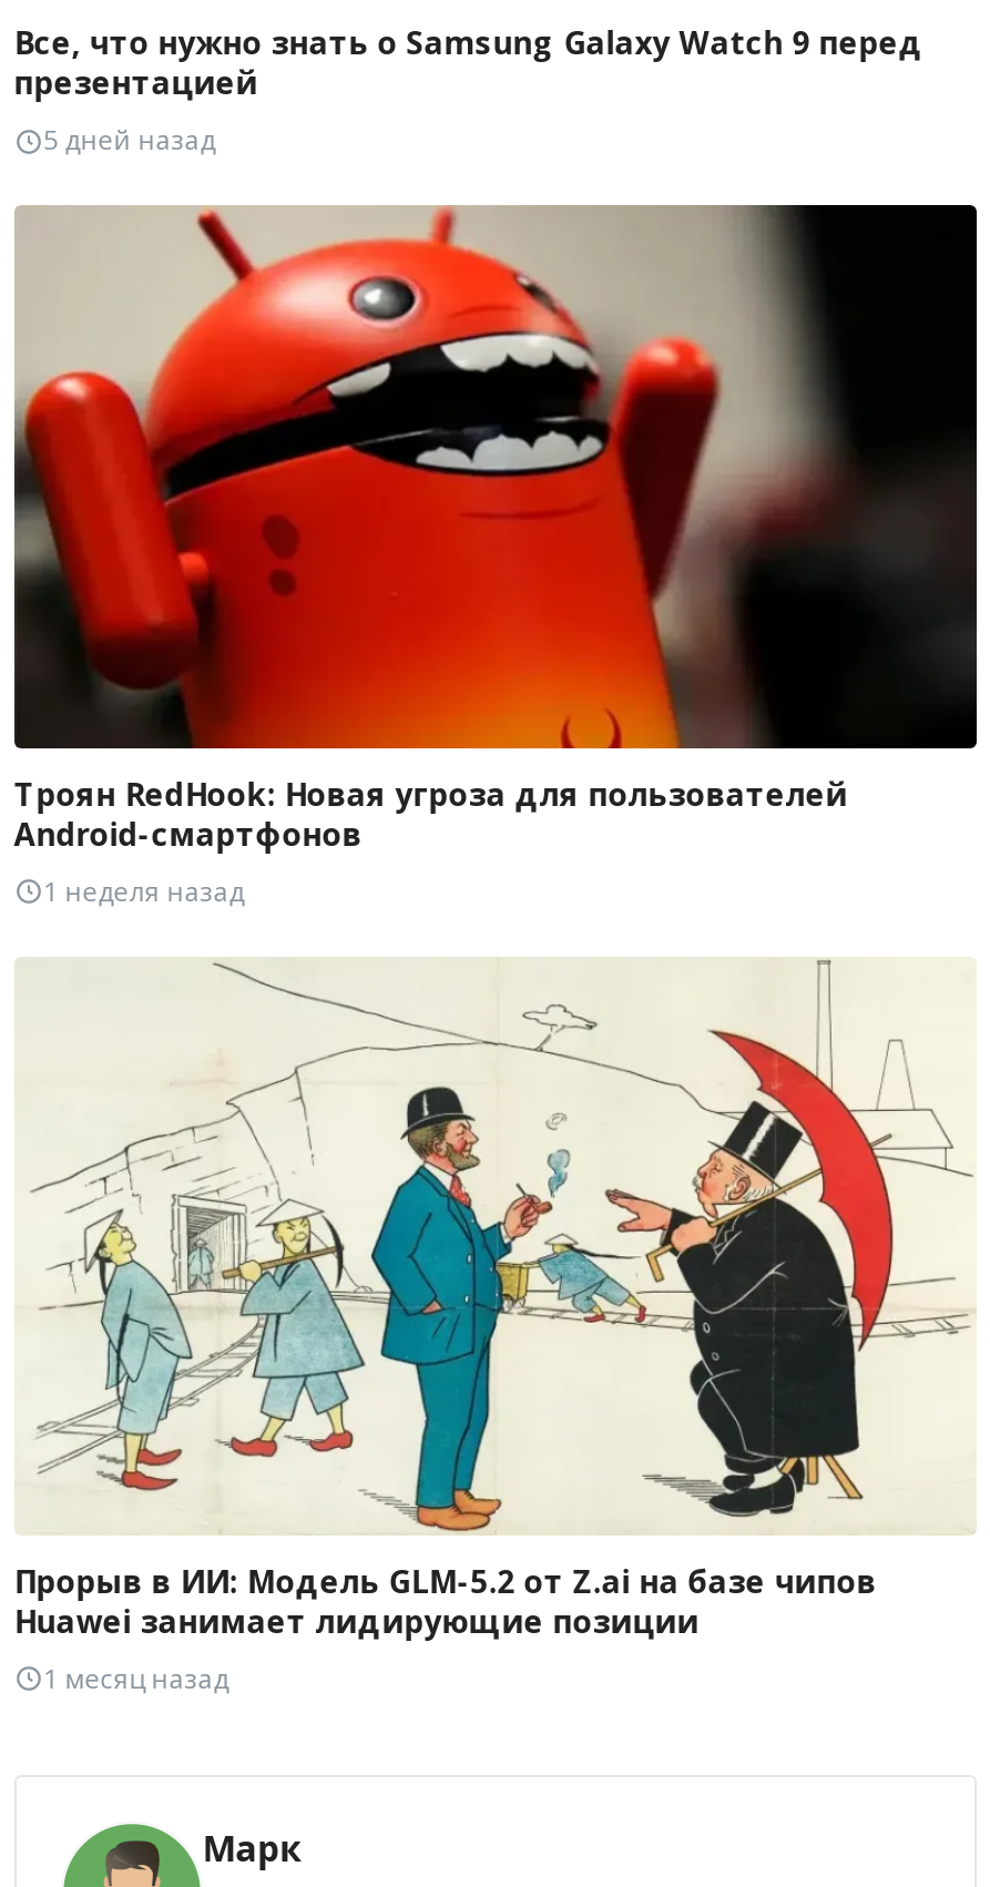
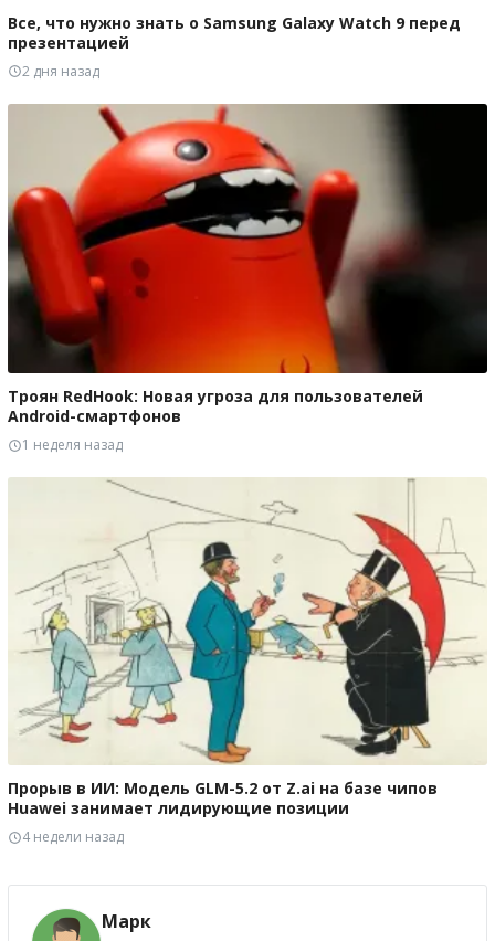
- 5 дней назад
+ 2 дня назад

- 1 месяц назад
+ 4 недели назад
